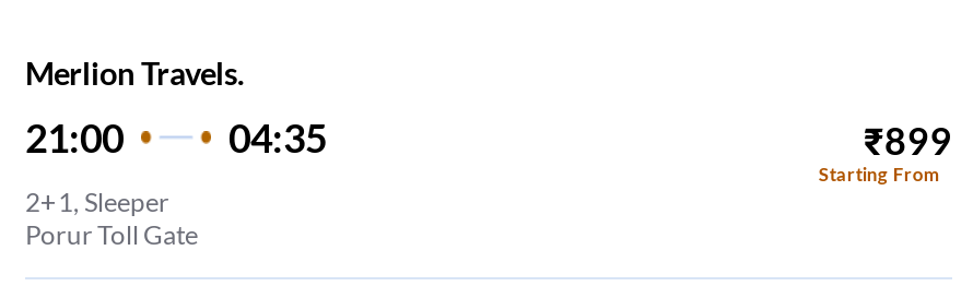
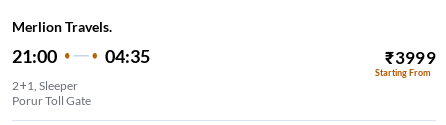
- ₹899
+ ₹3999
